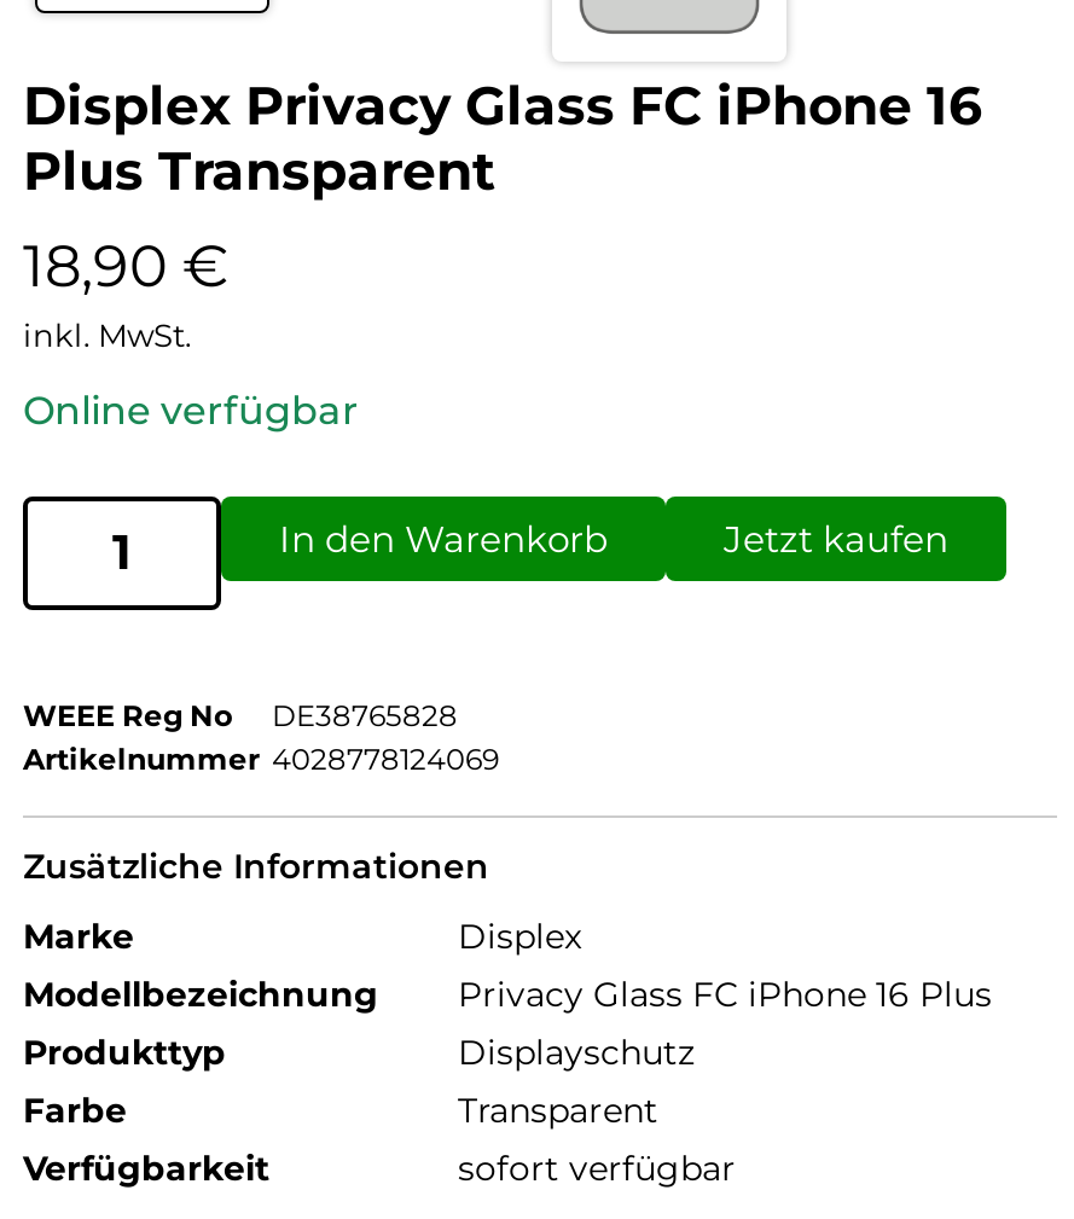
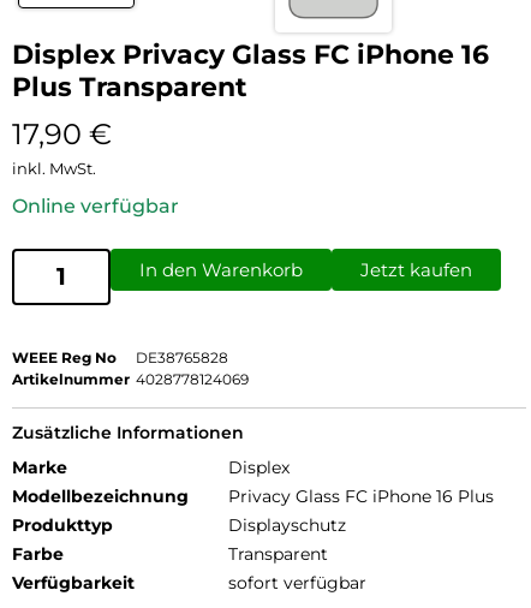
- 18,90 €
+ 17,90 €
